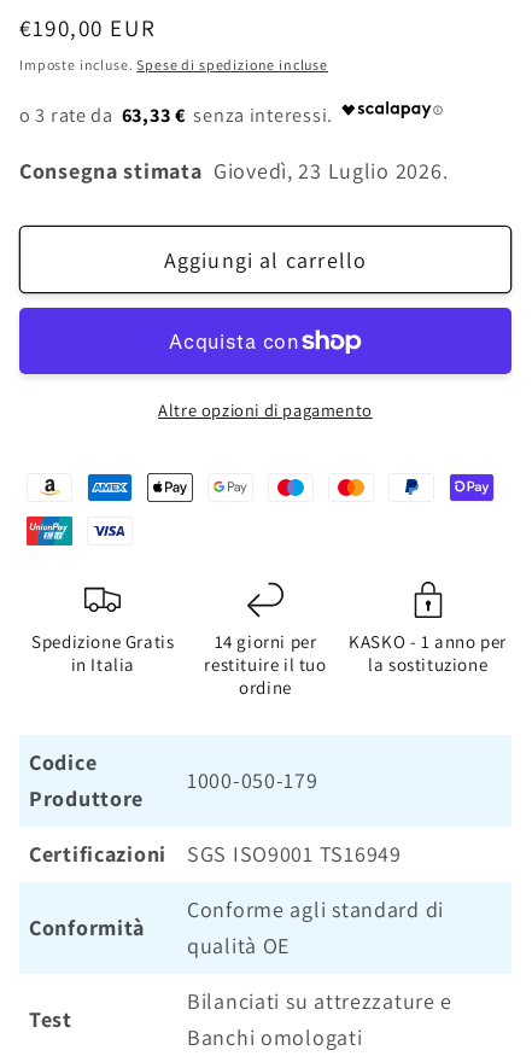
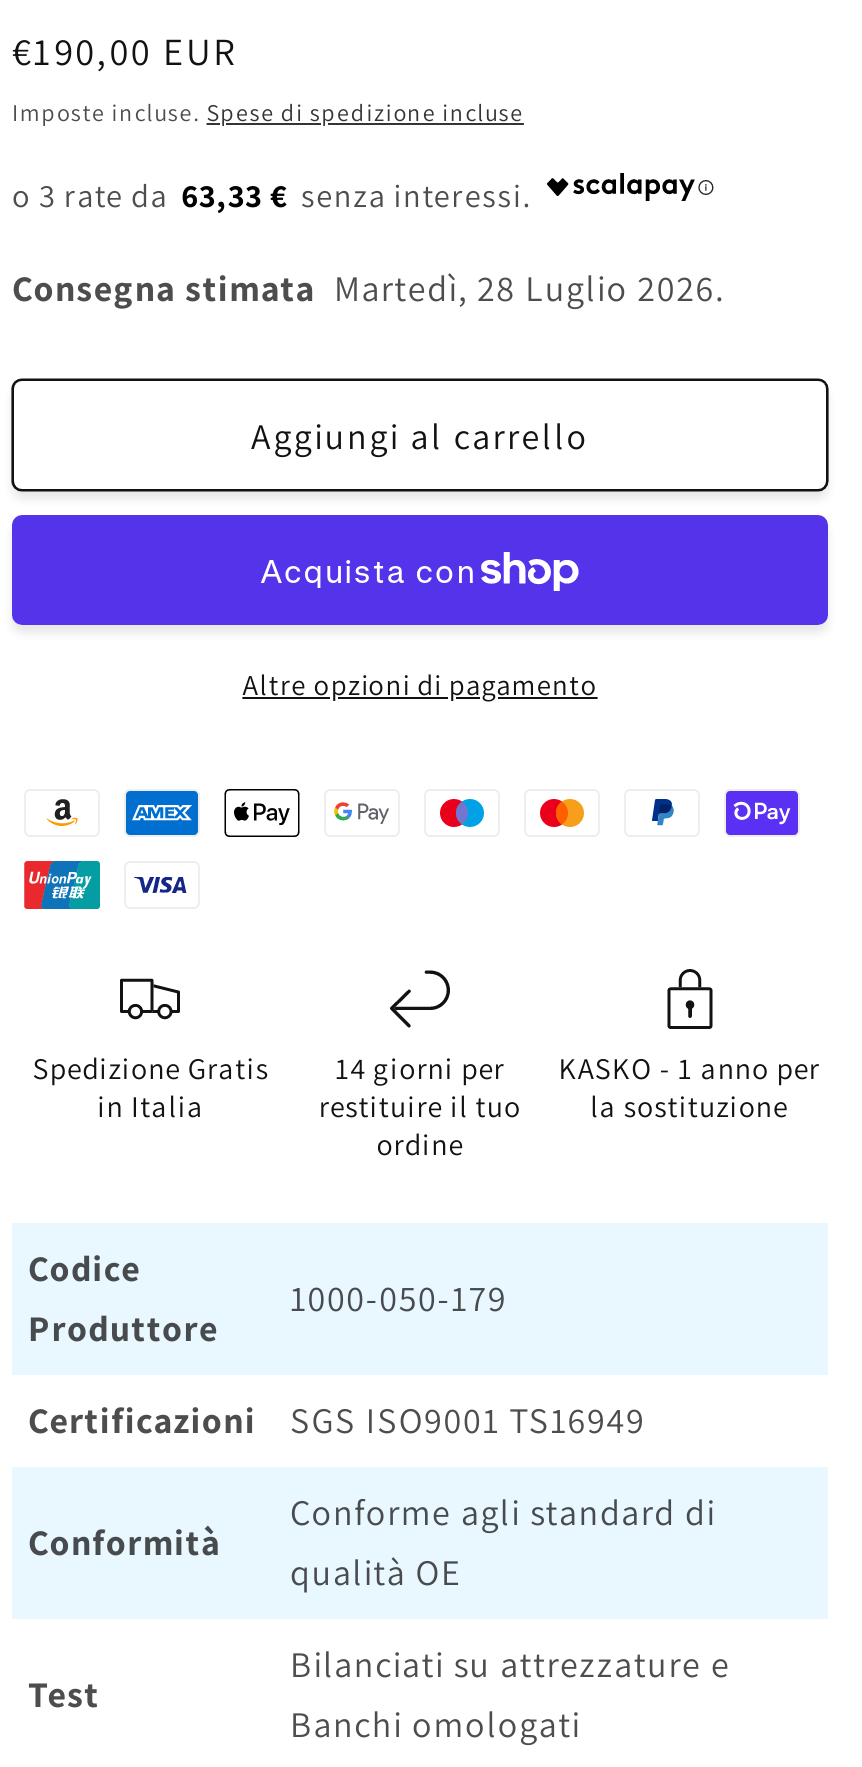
- Consegna stimata Giovedì, 23 Luglio 2026.
+ Consegna stimata Martedì, 28 Luglio 2026.
